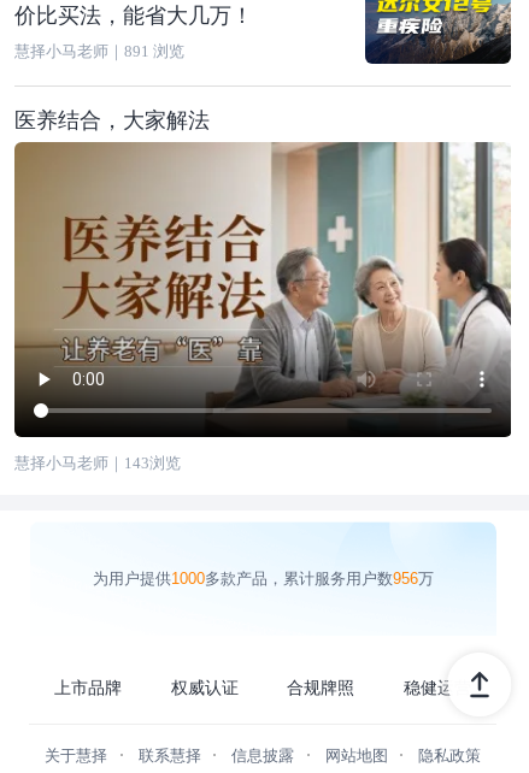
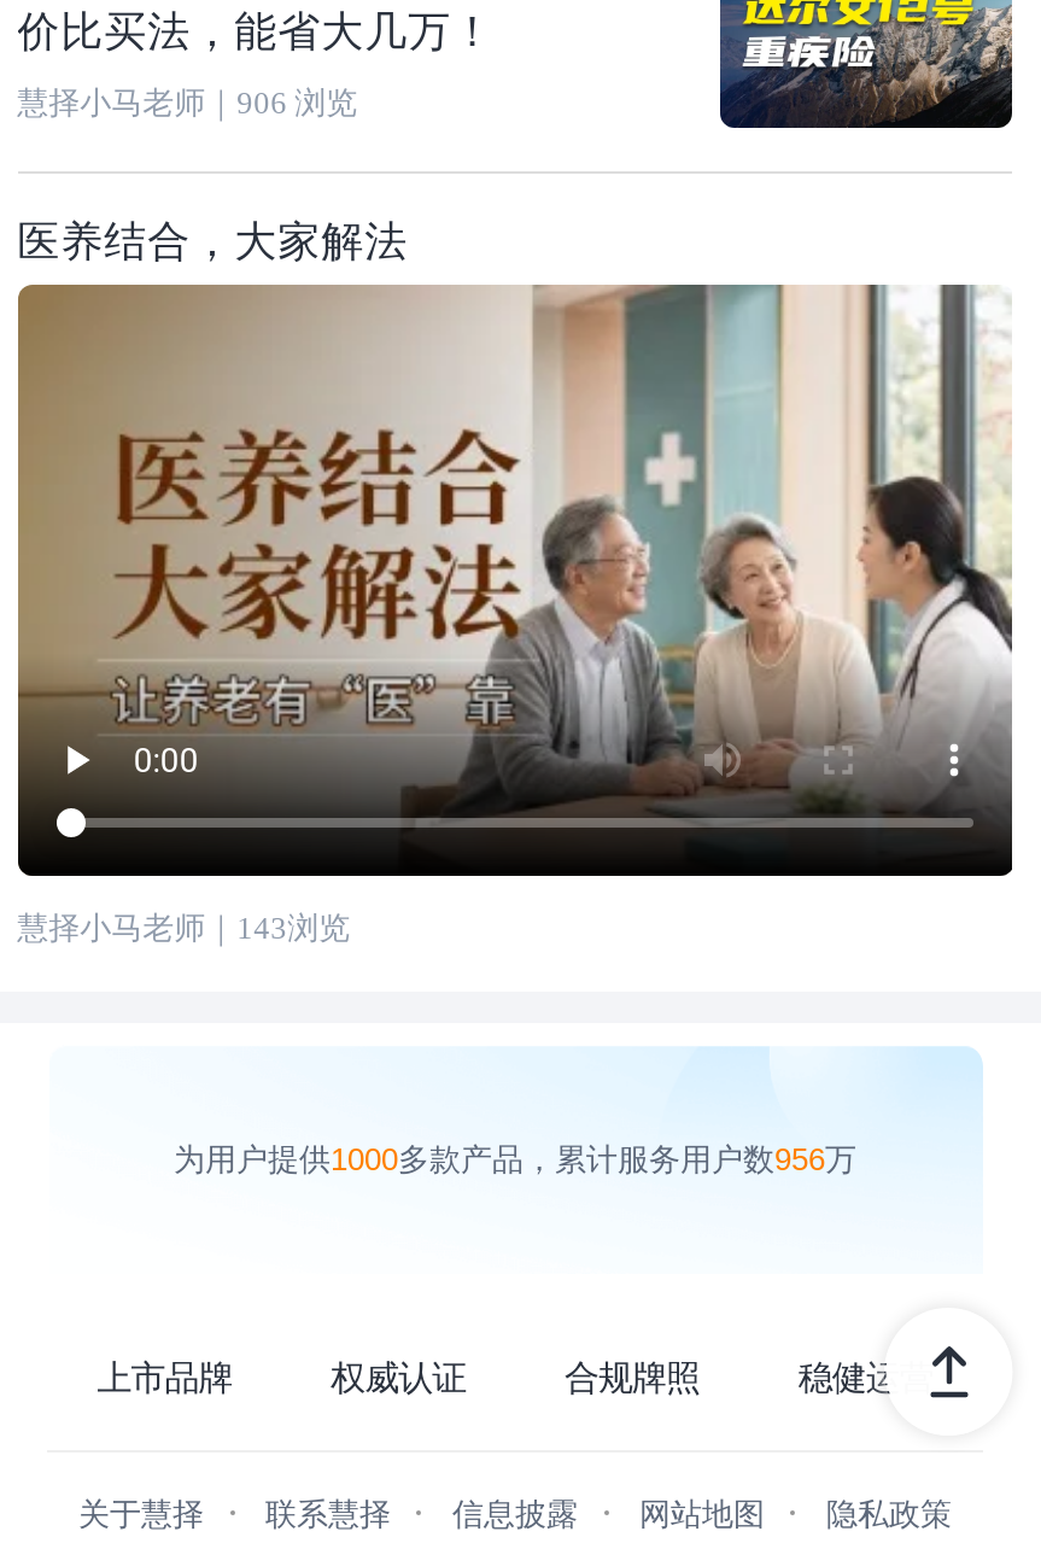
- 慧择小马老师｜891浏览
+ 慧择小马老师｜906浏览
